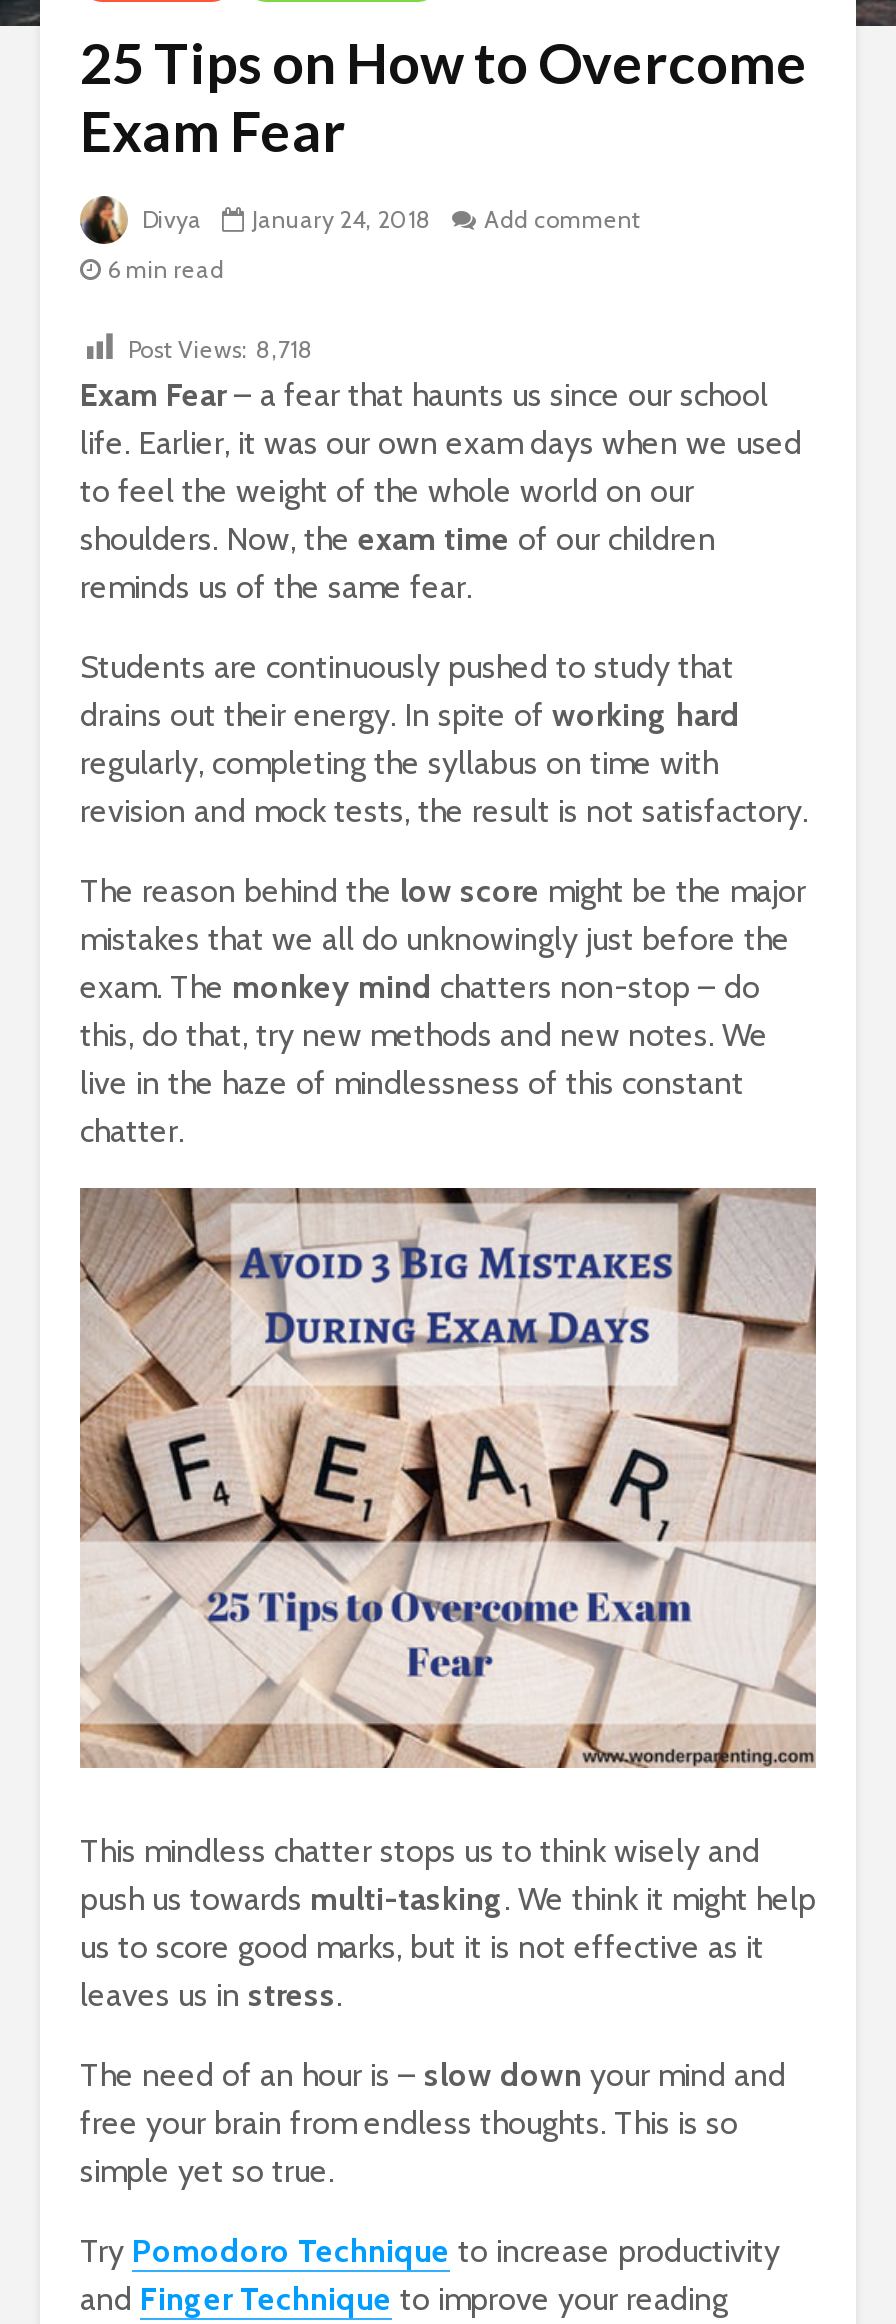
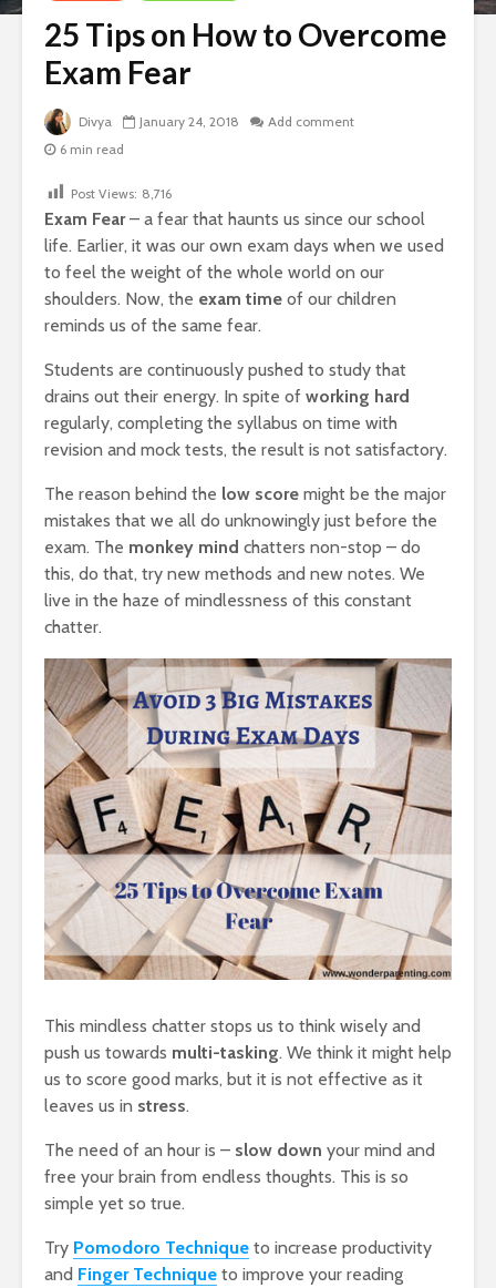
- Post Views: 8,718
+ Post Views: 8,716
